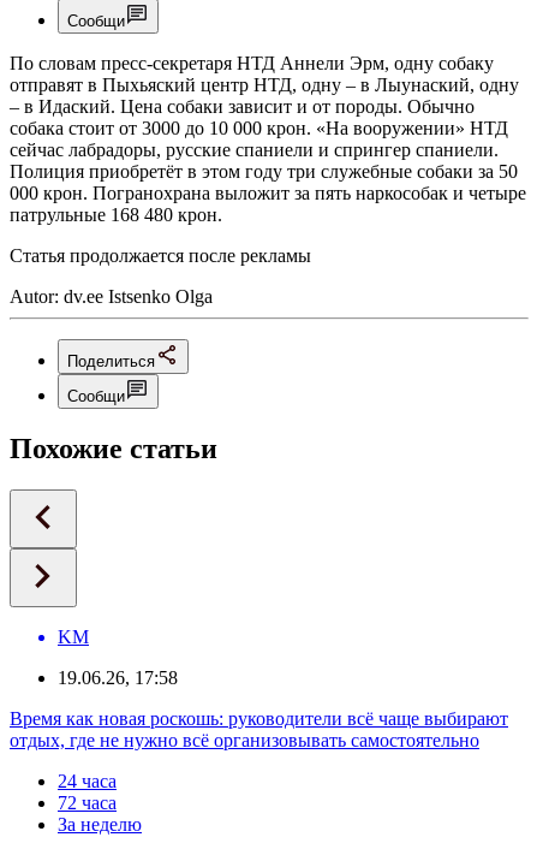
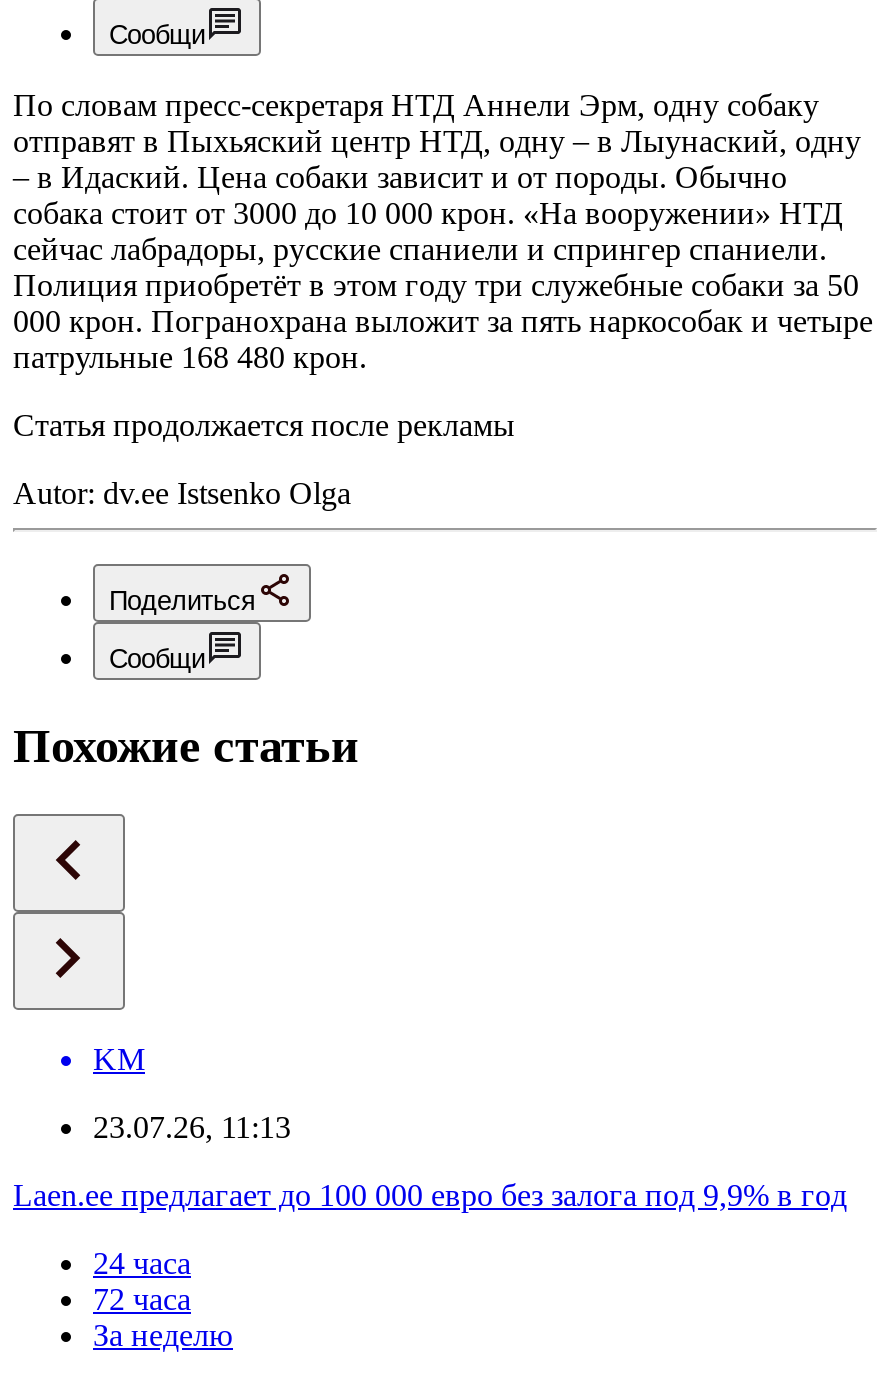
- 19.06.26, 17:58
+ 23.07.26, 11:13

- Время как новая роскошь: руководители всё чаще выбирают
- отдых, где не нужно всё организовывать самостоятельно
+ Laen.ee предлагает до 100 000 евро без залога под 9,9% в год
